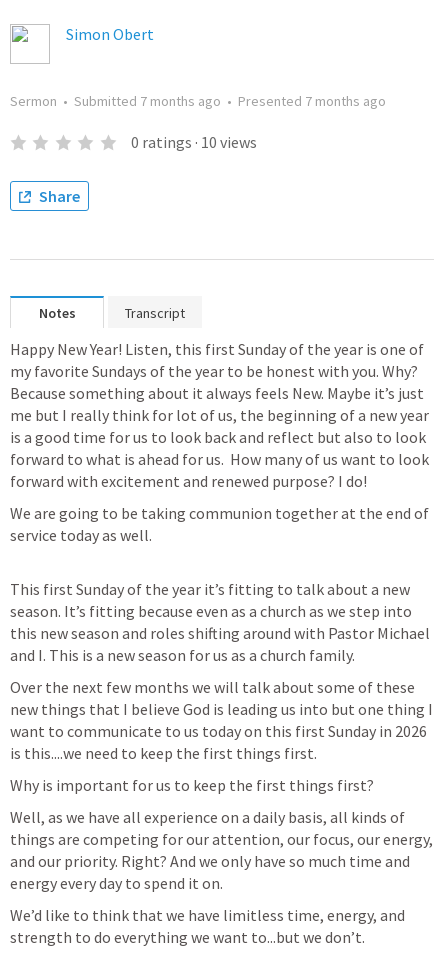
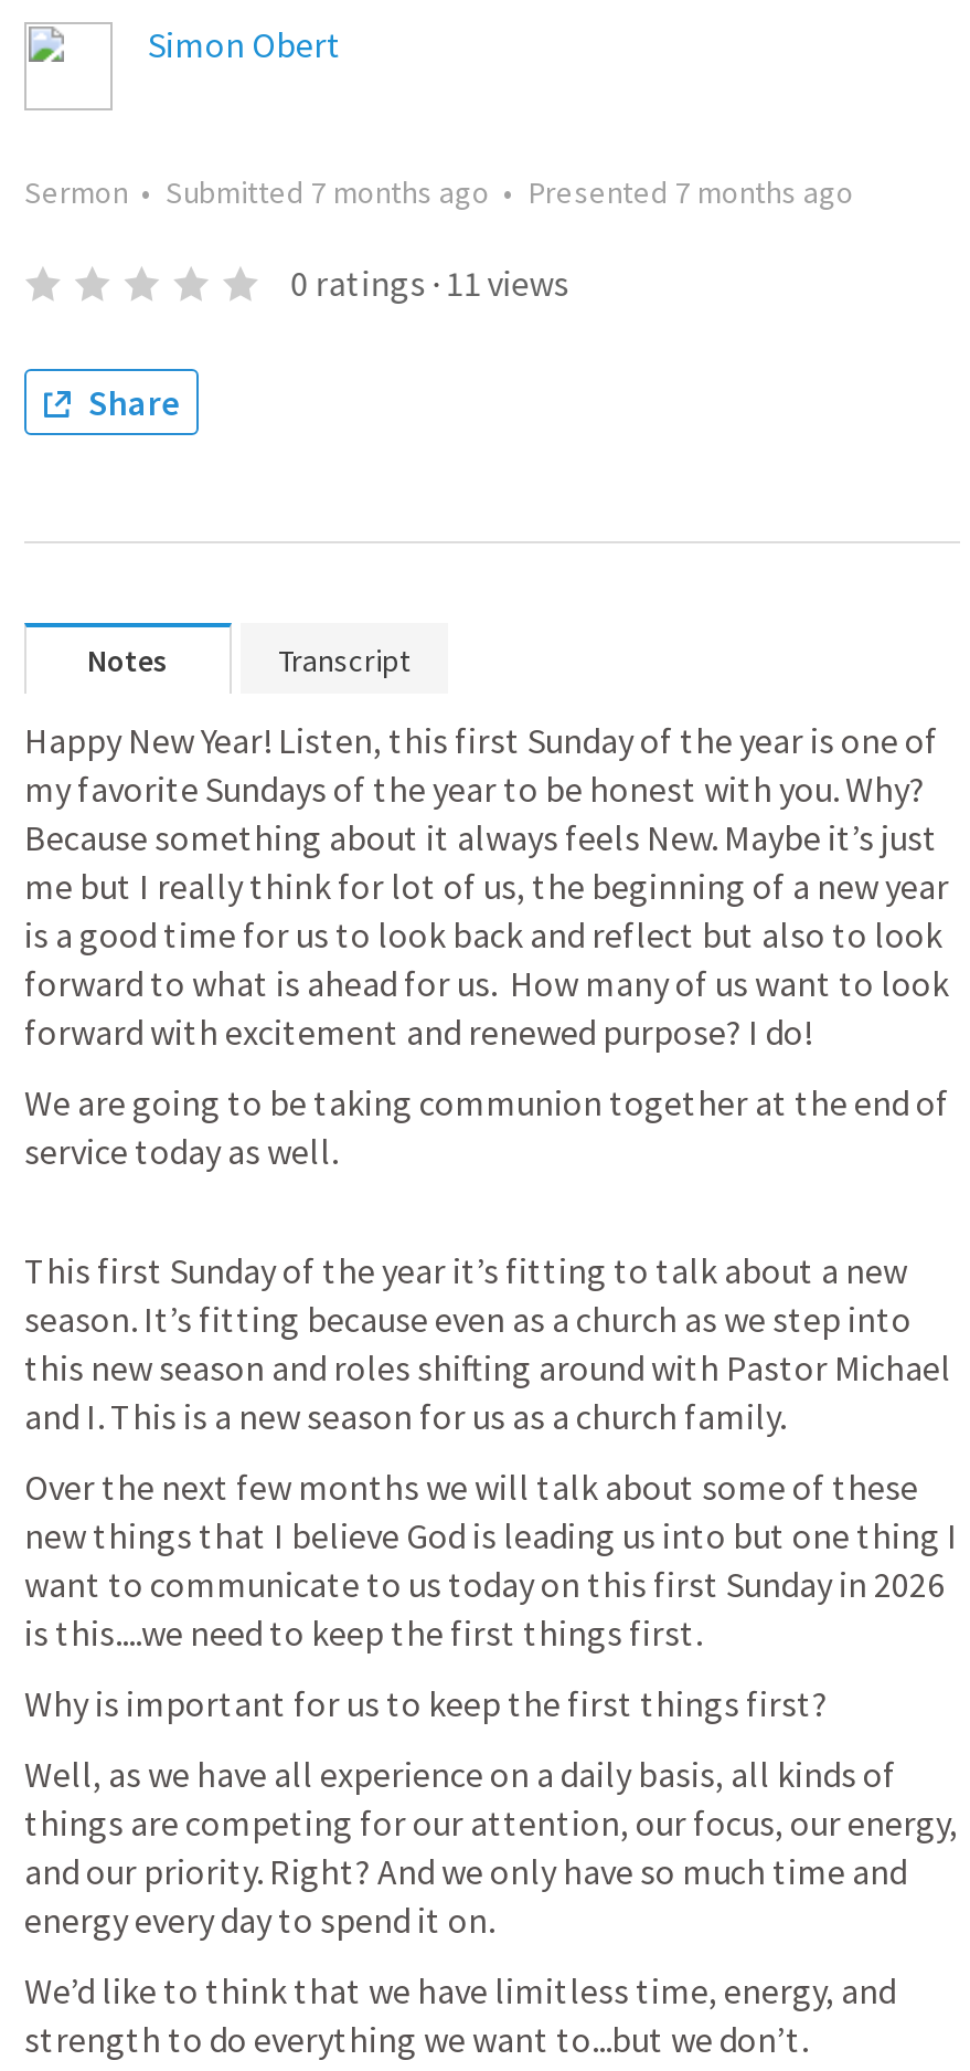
- 0 ratings · 10 views
+ 0 ratings · 11 views
